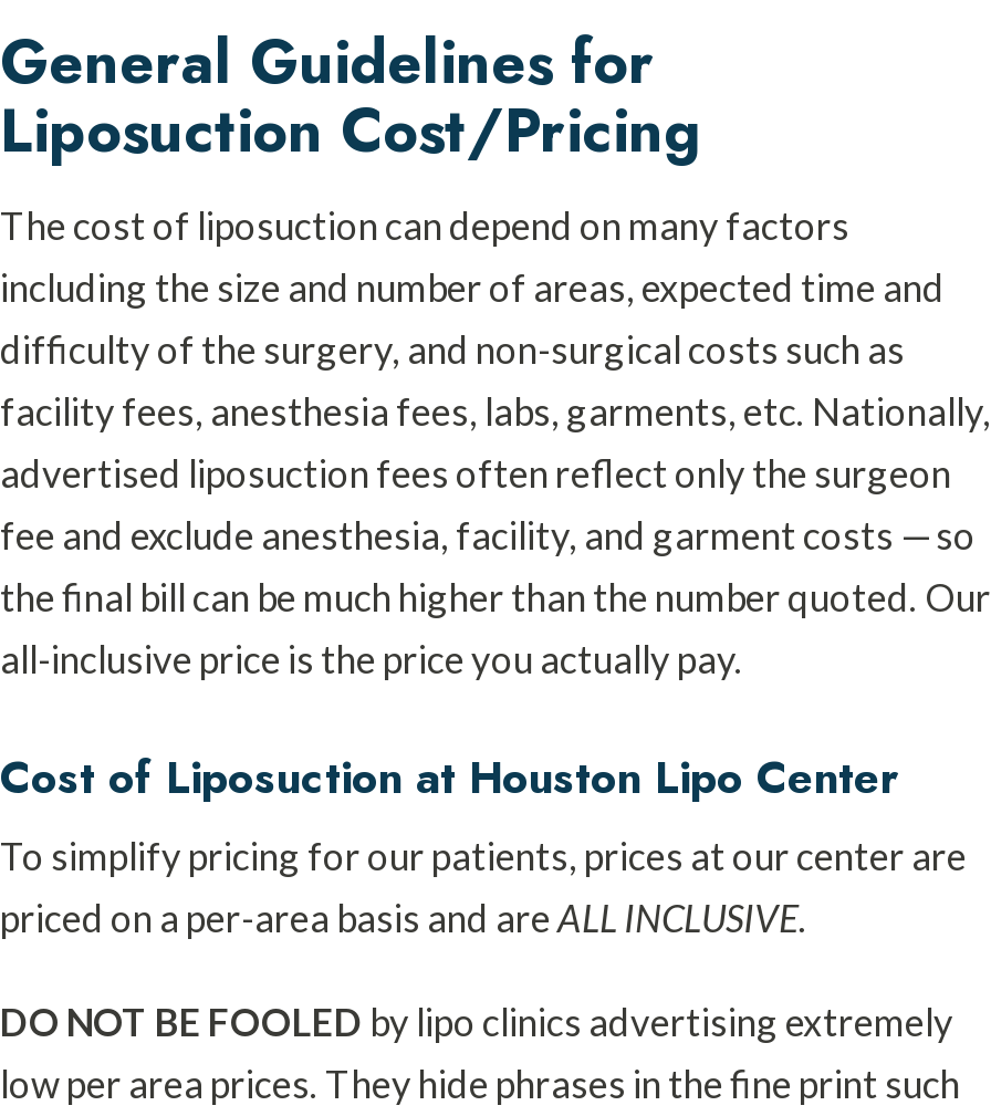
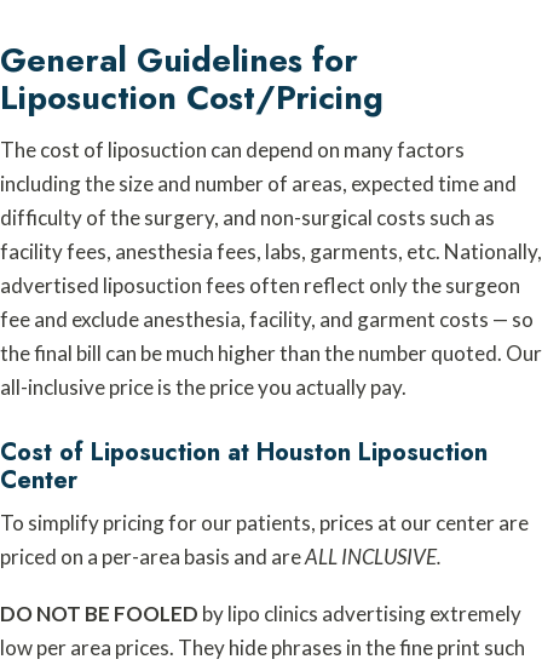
- Cost of Liposuction at Houston Lipo Center
+ Cost of Liposuction at Houston Liposuction
+ Center
